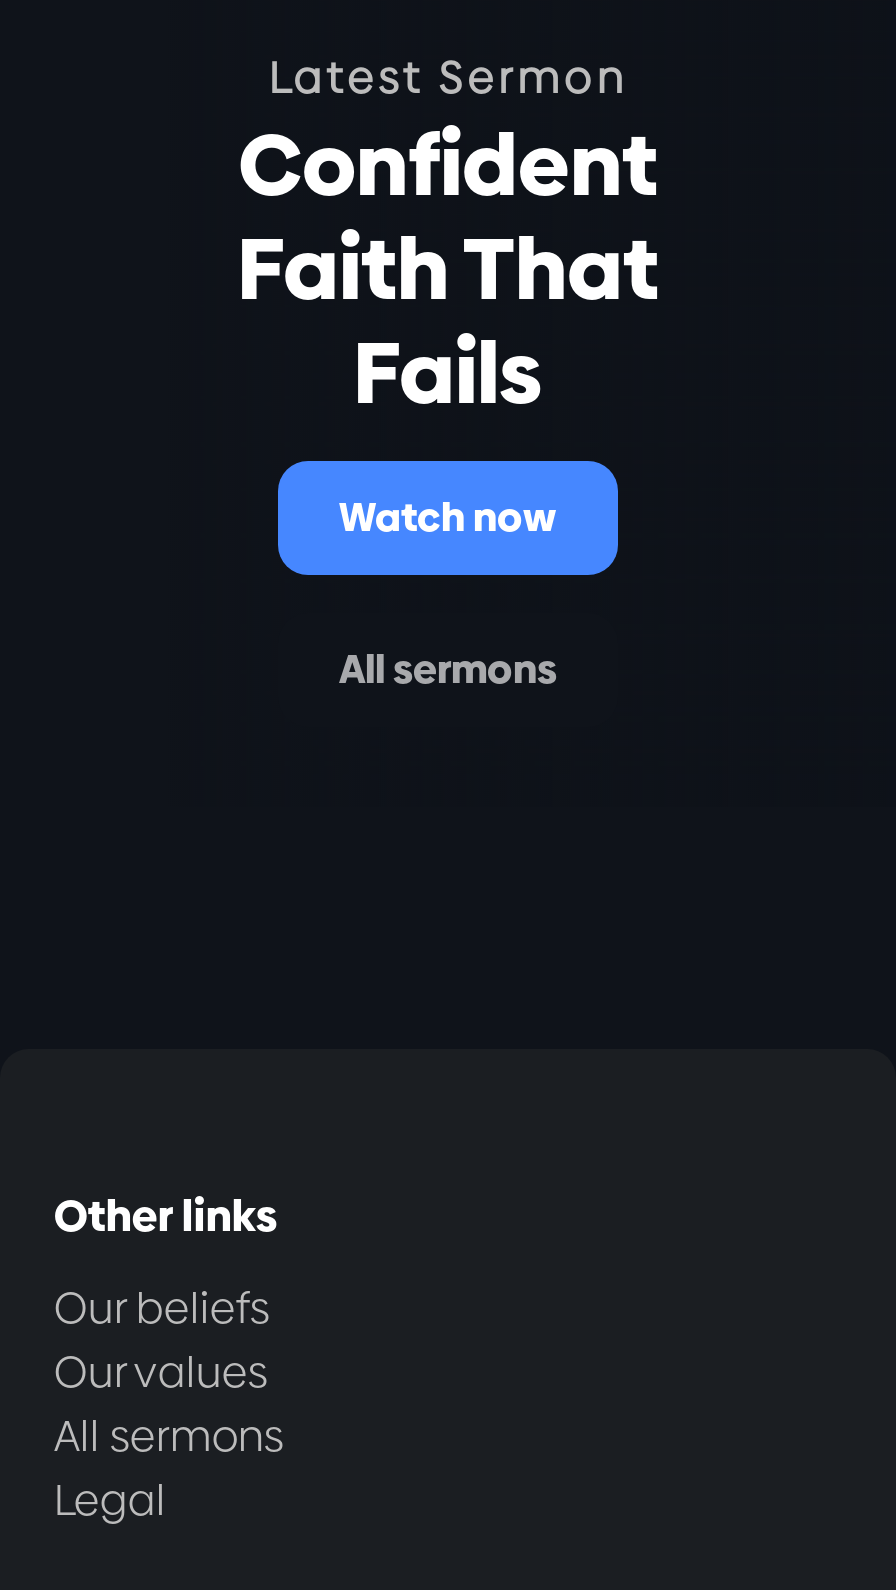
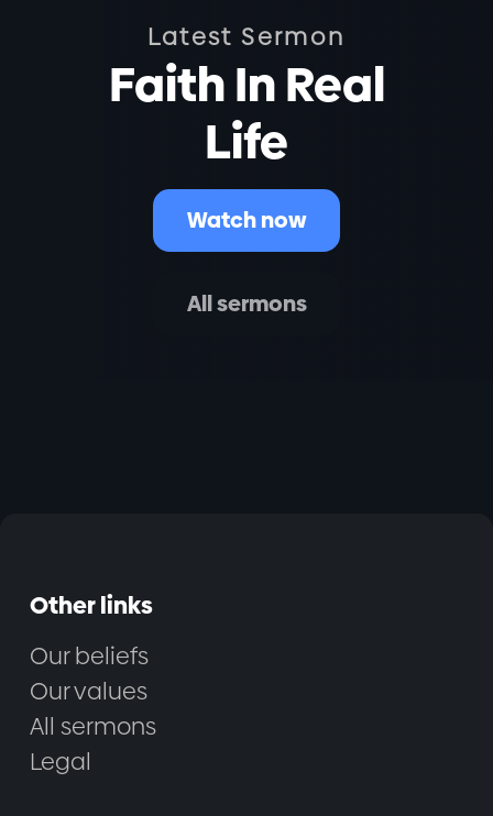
- Confident
- Faith That
- Fails
+ Faith In Real
+ Life
